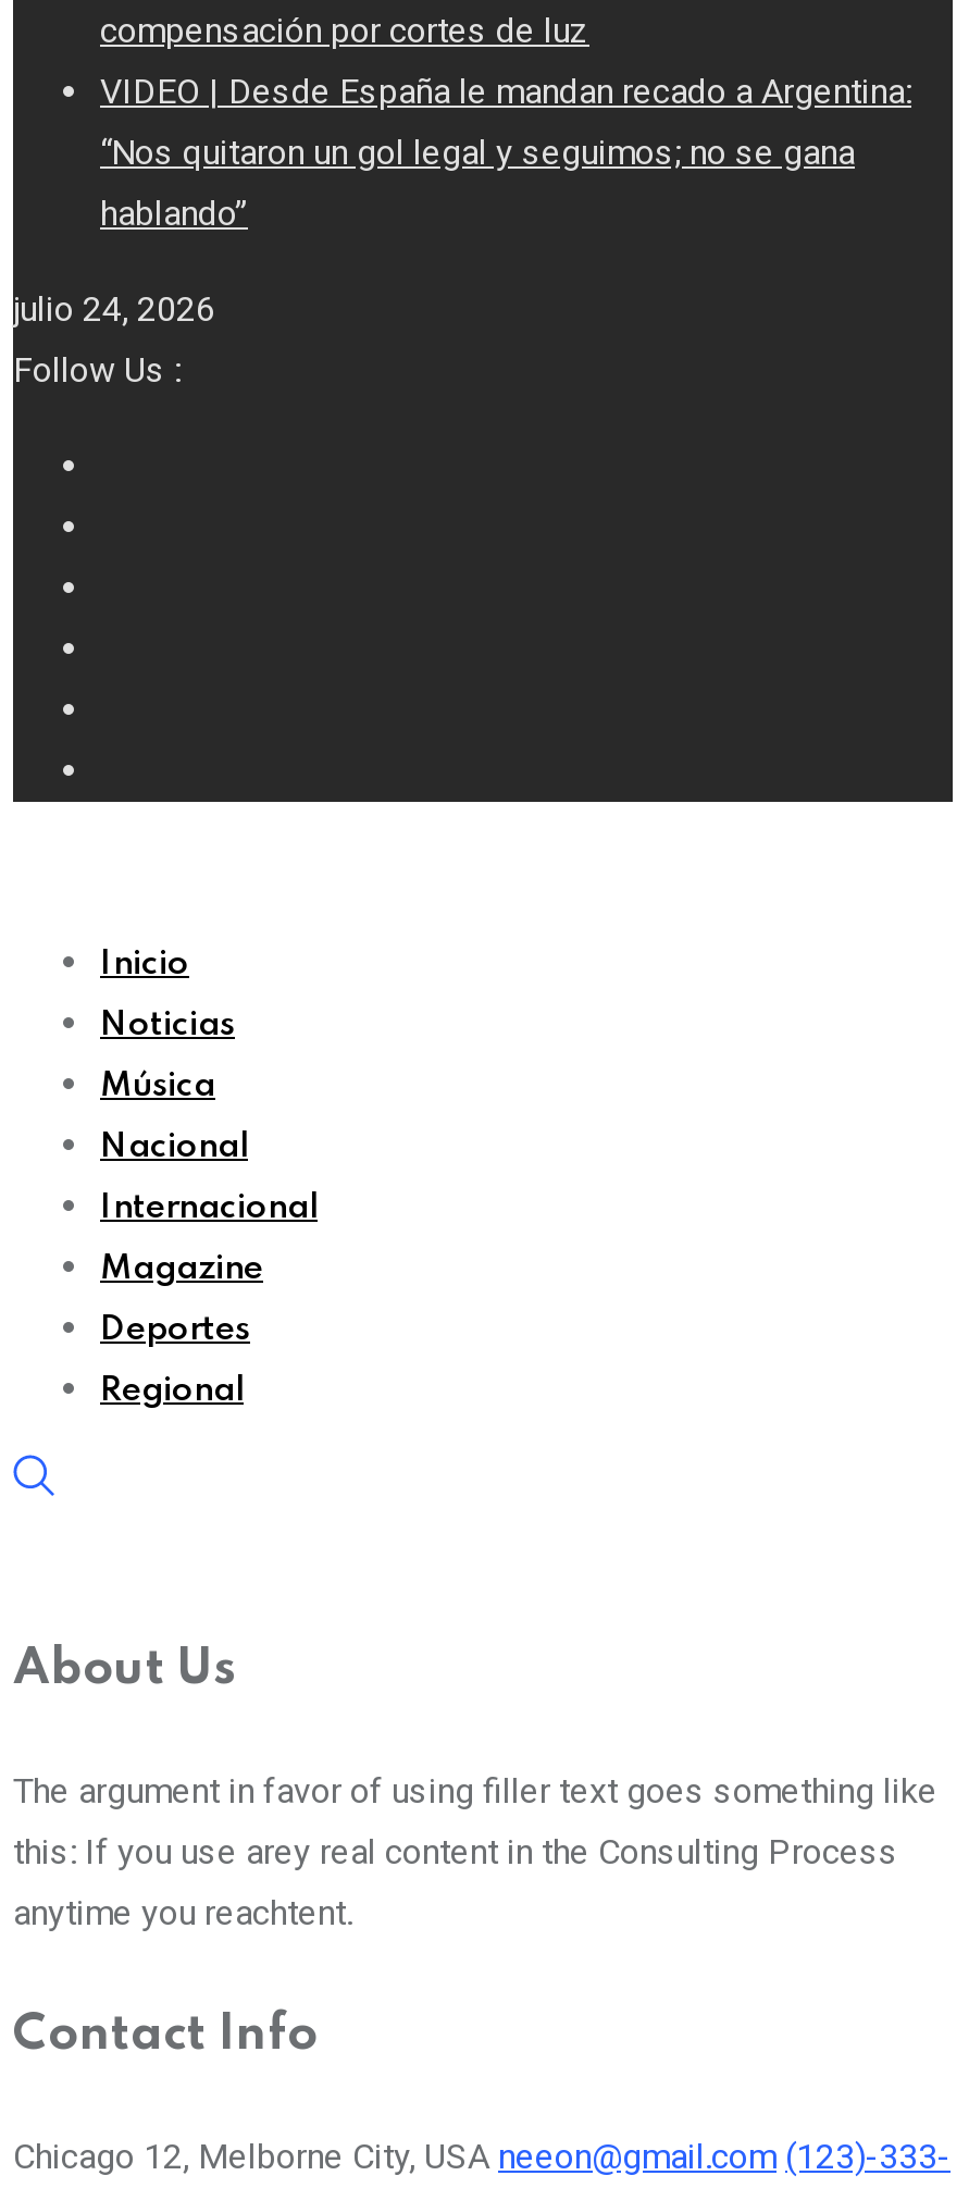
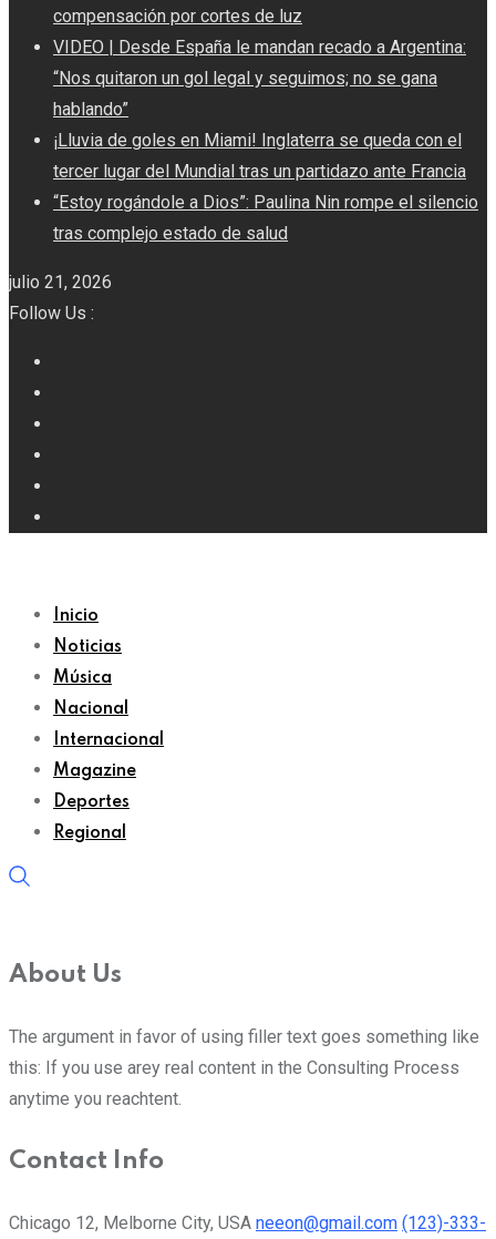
- julio 24, 2026
+ ¡Lluvia de goles en Miami! Inglaterra se queda con el
+ tercer lugar del Mundial tras un partidazo ante Francia
+ “Estoy rogándole a Dios”: Paulina Nin rompe el silencio
+ tras complejo estado de salud
+ julio 21, 2026
